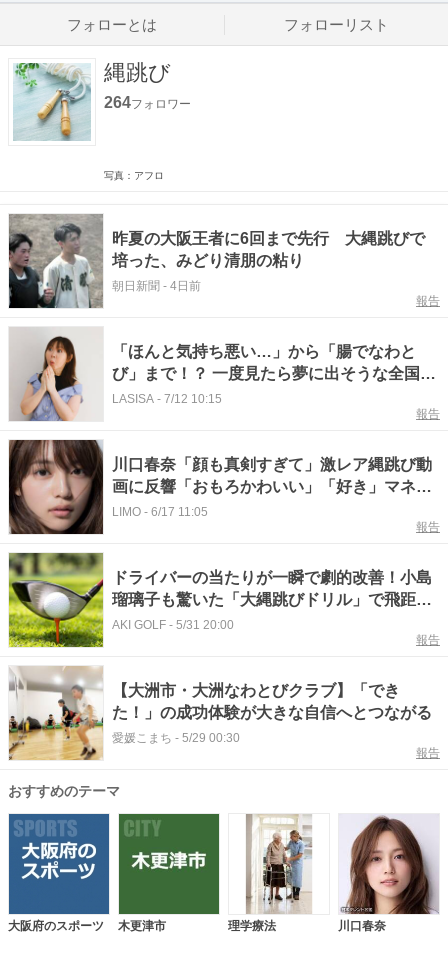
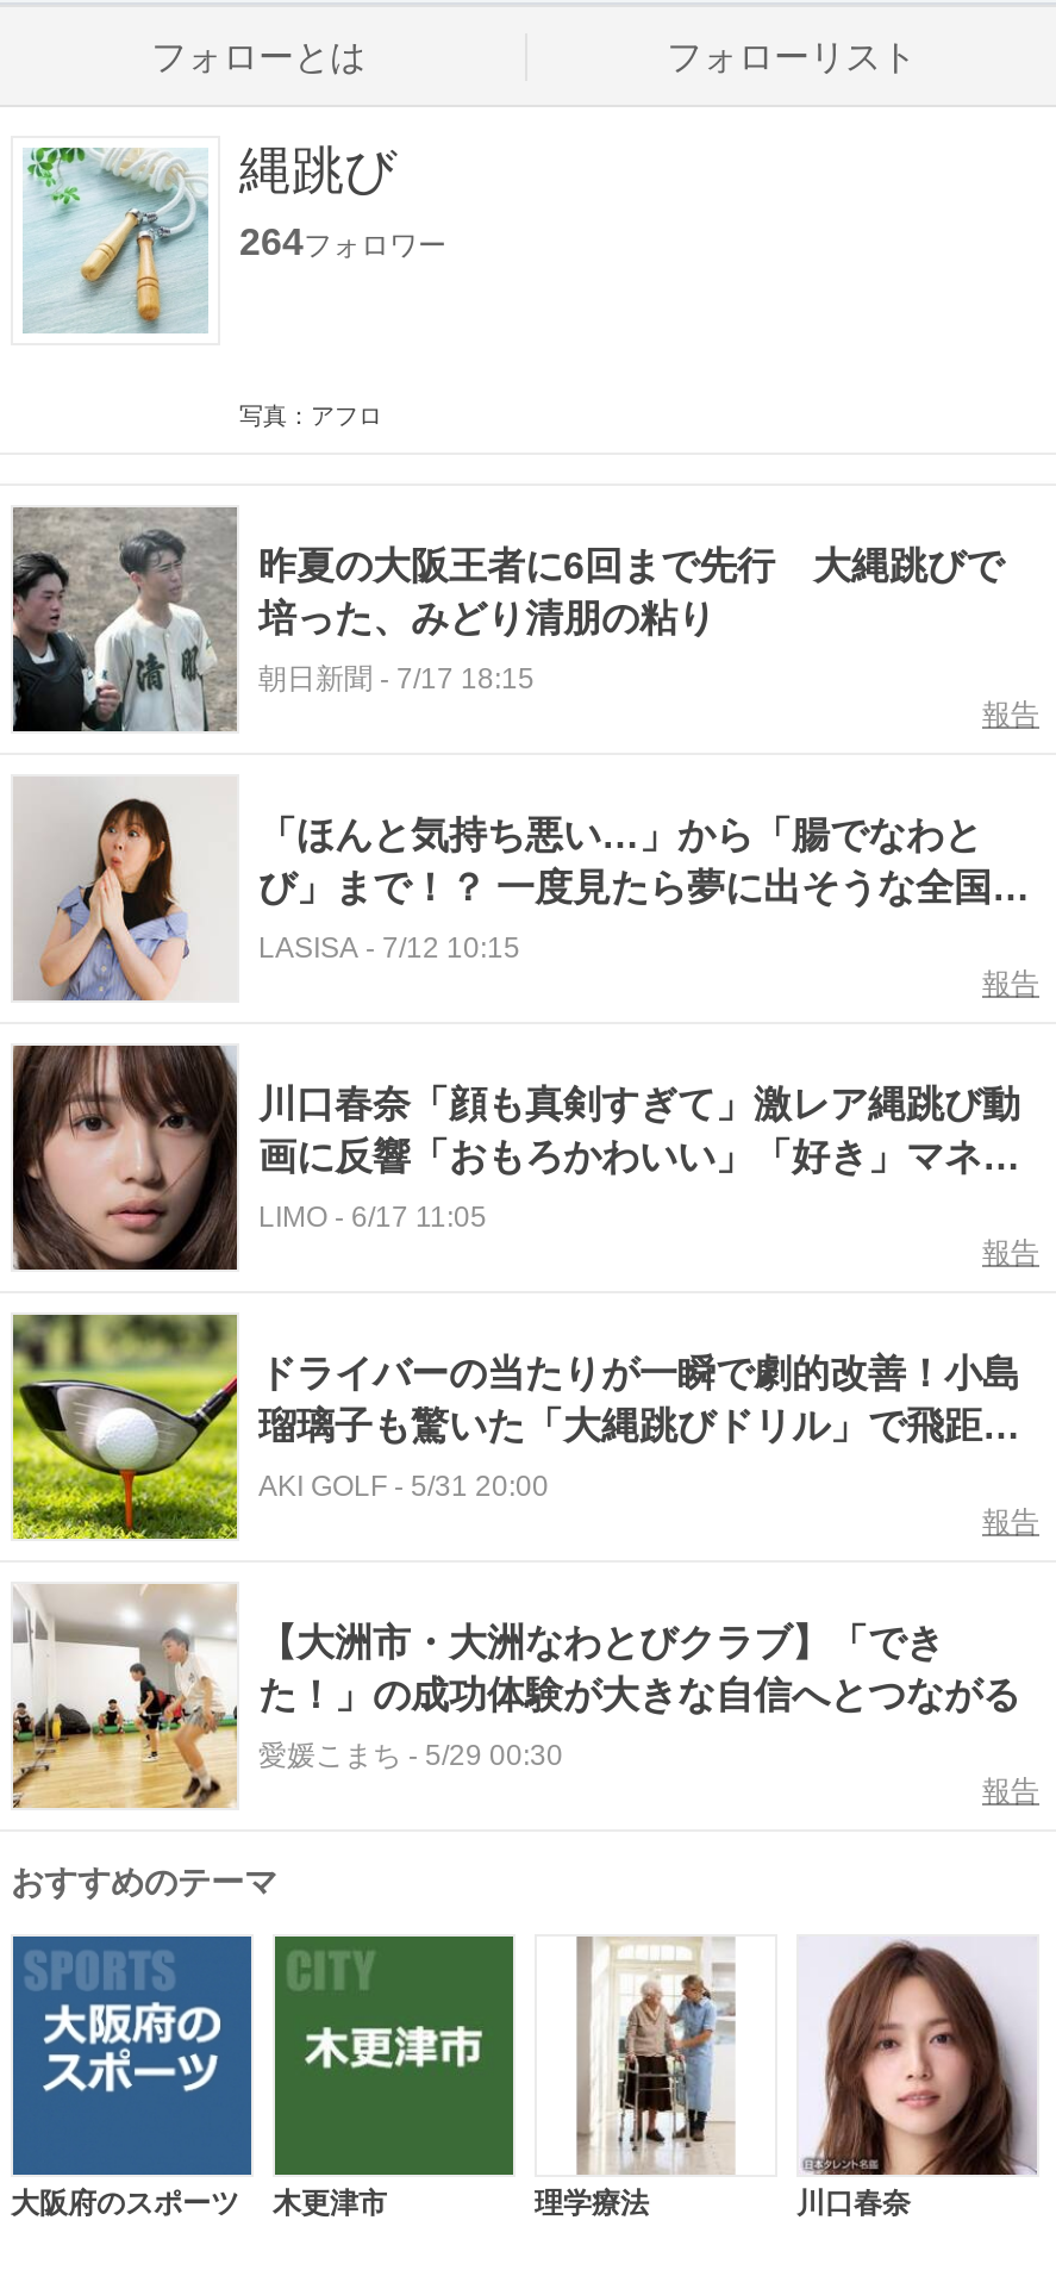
- 朝日新聞- 4日前
+ 朝日新聞- 7/17 18:15
